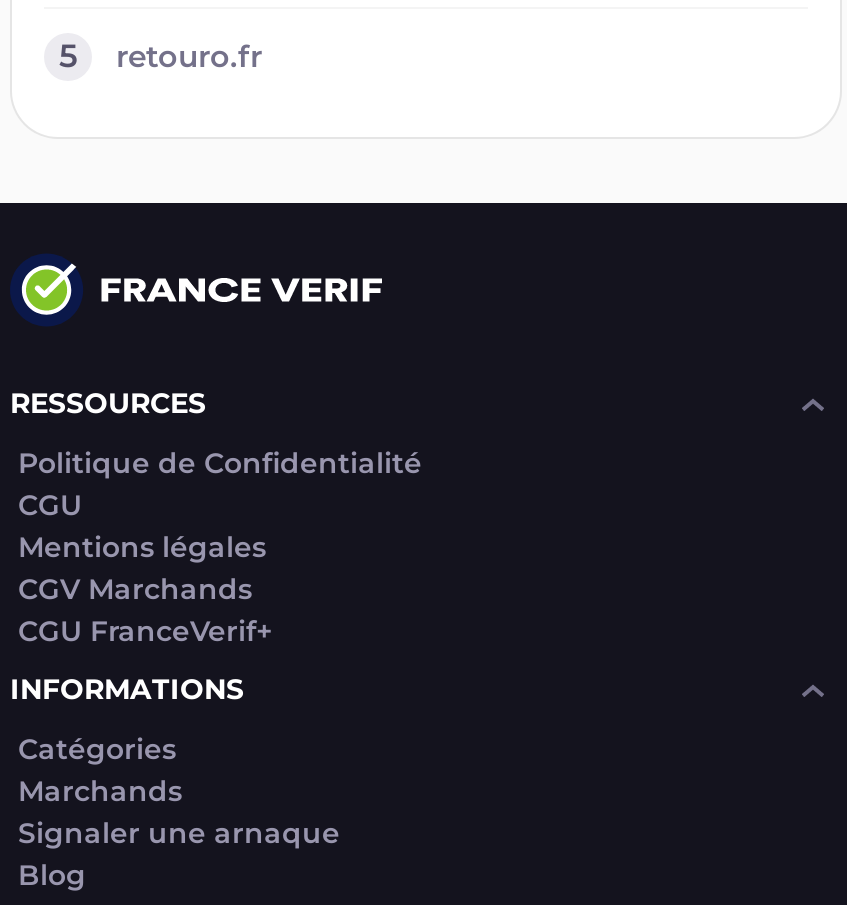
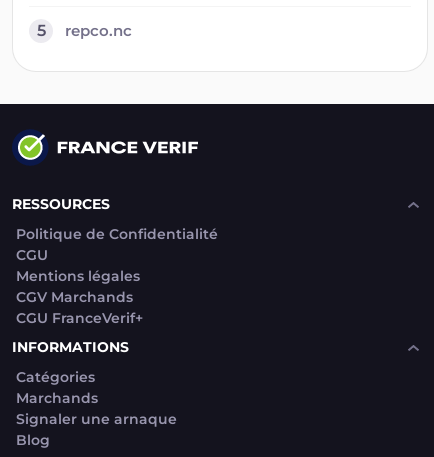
- retouro.fr
+ repco.nc
